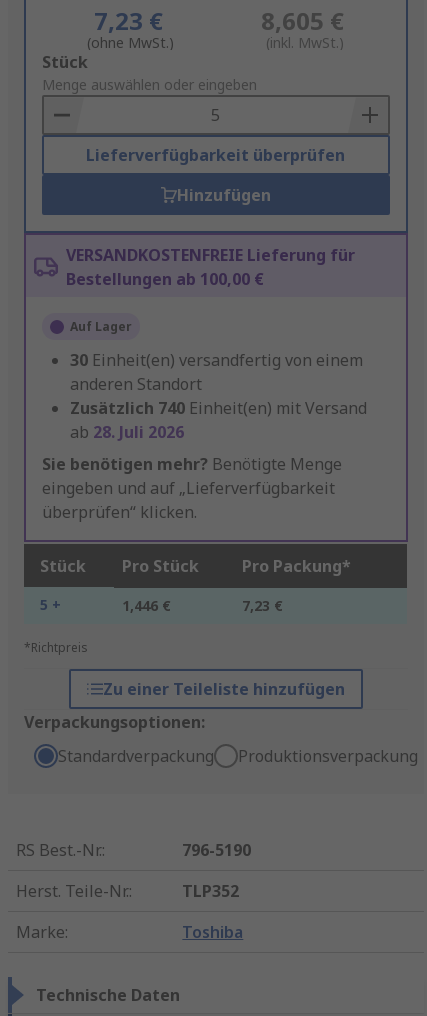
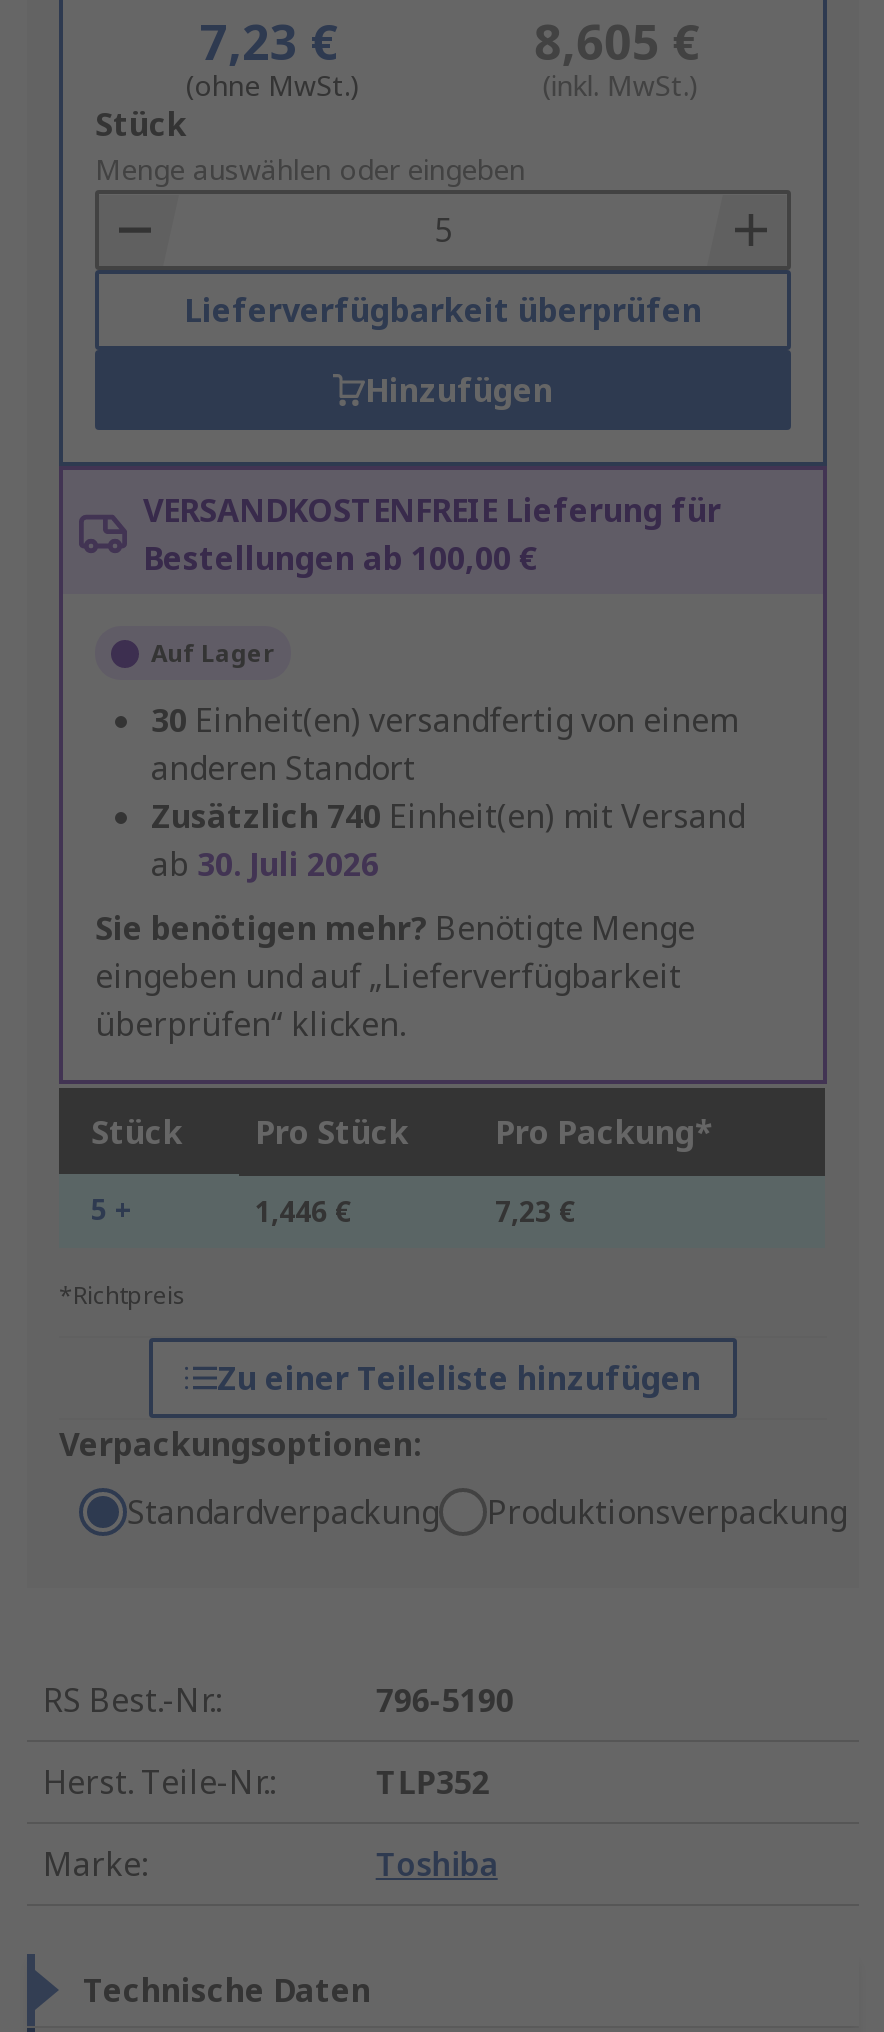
- ab 28. Juli 2026
+ ab 30. Juli 2026
